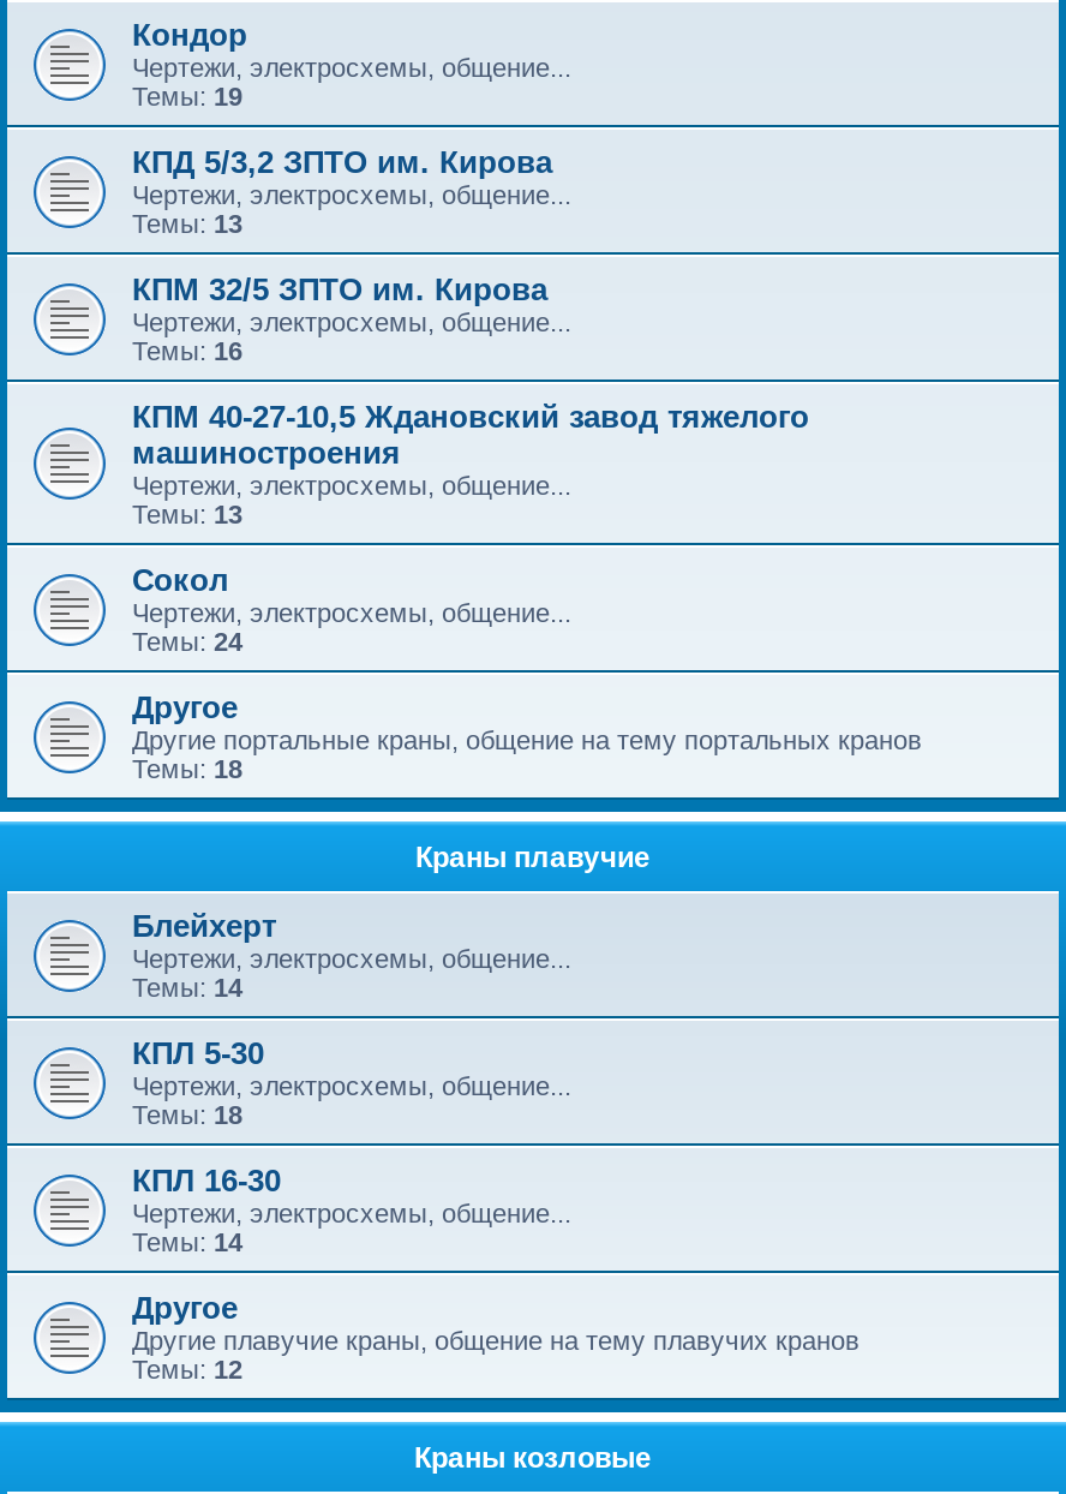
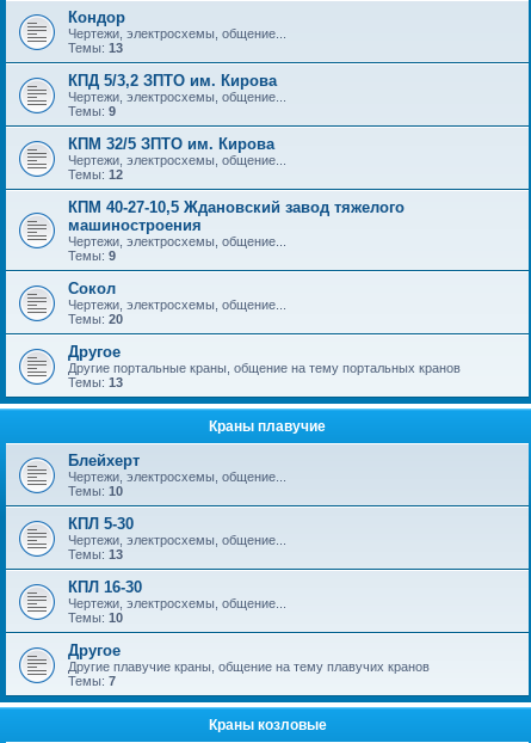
- Темы: 19
+ Темы: 13

- Темы: 13
+ Темы: 9

- Темы: 16
+ Темы: 12

- Темы: 13
+ Темы: 9

- Темы: 24
+ Темы: 20

- Темы: 18
+ Темы: 13

- Темы: 14
+ Темы: 10

- Темы: 18
+ Темы: 13

- Темы: 14
+ Темы: 10

- Темы: 12
+ Темы: 7
